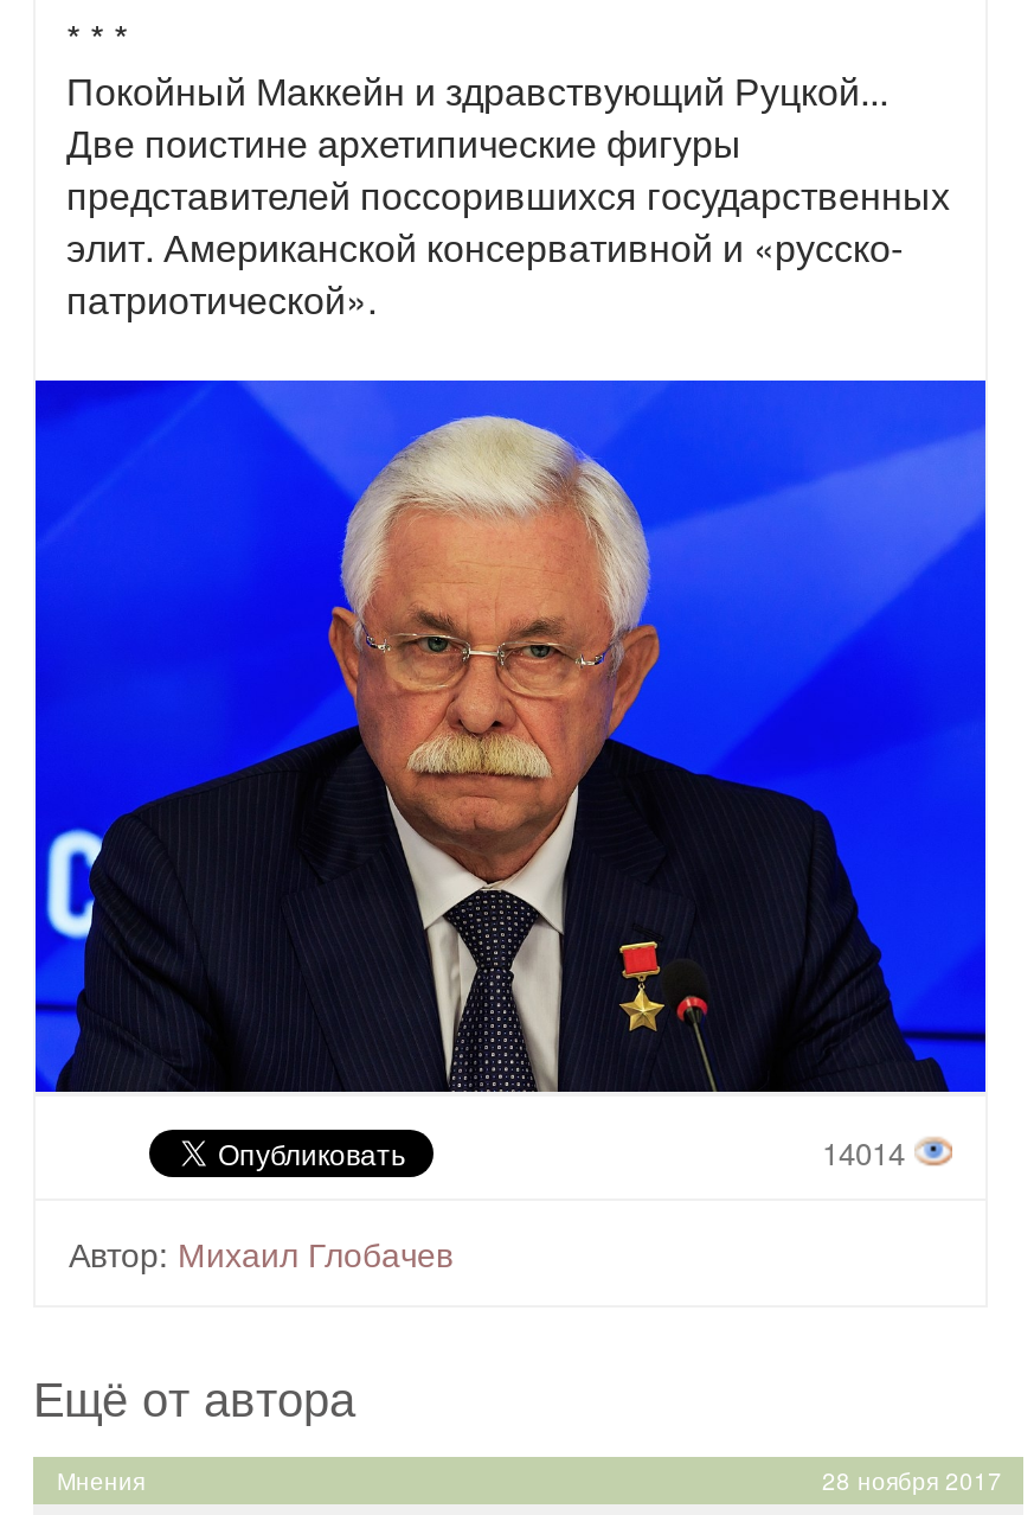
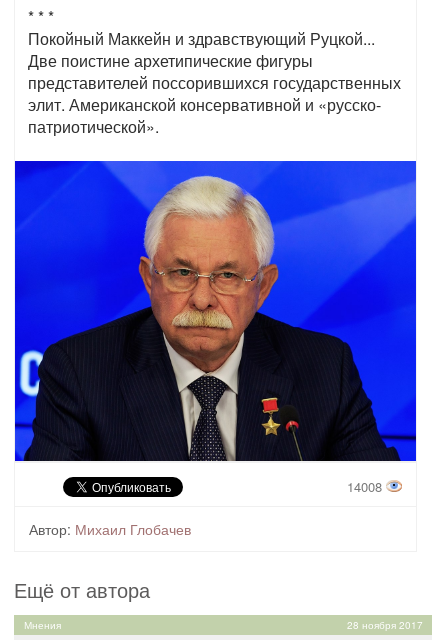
- 14014
+ 14008
